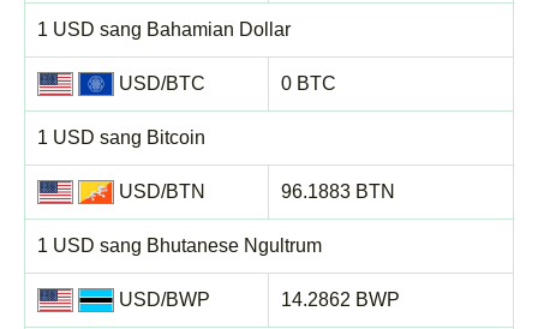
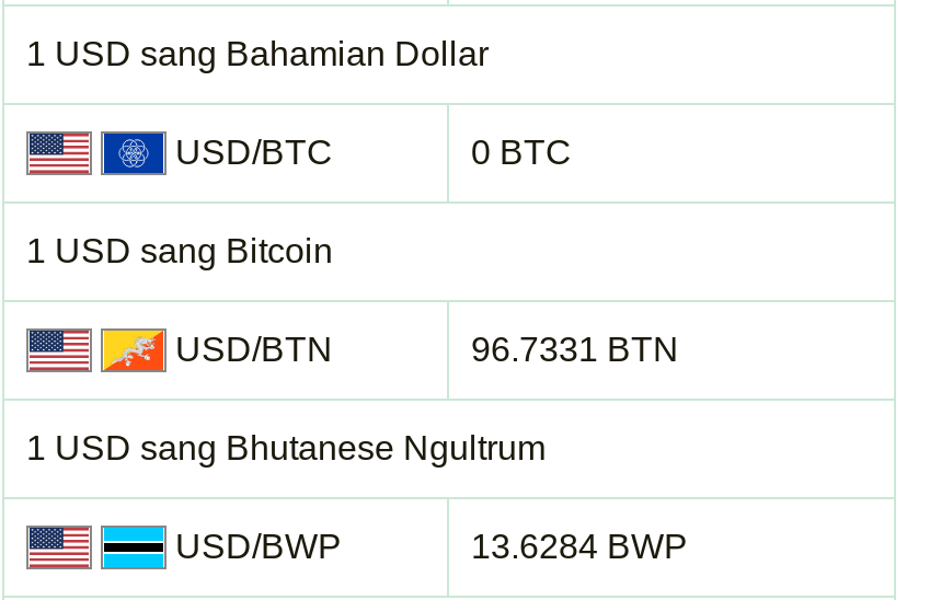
- 96.1883 BTN
+ 96.7331 BTN

- 14.2862 BWP
+ 13.6284 BWP
